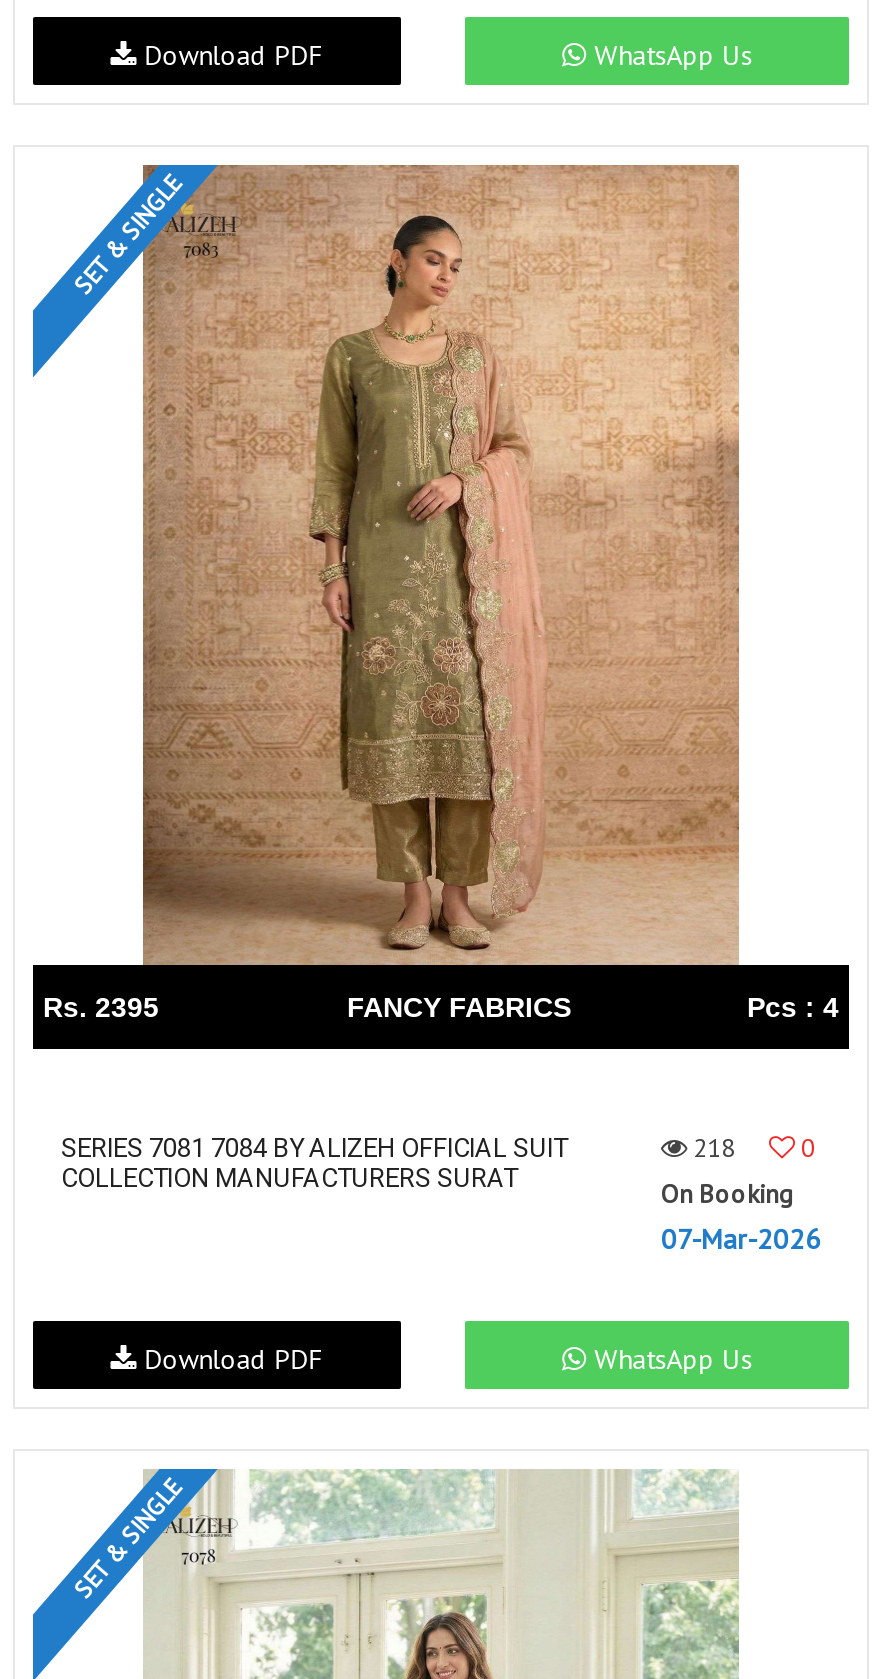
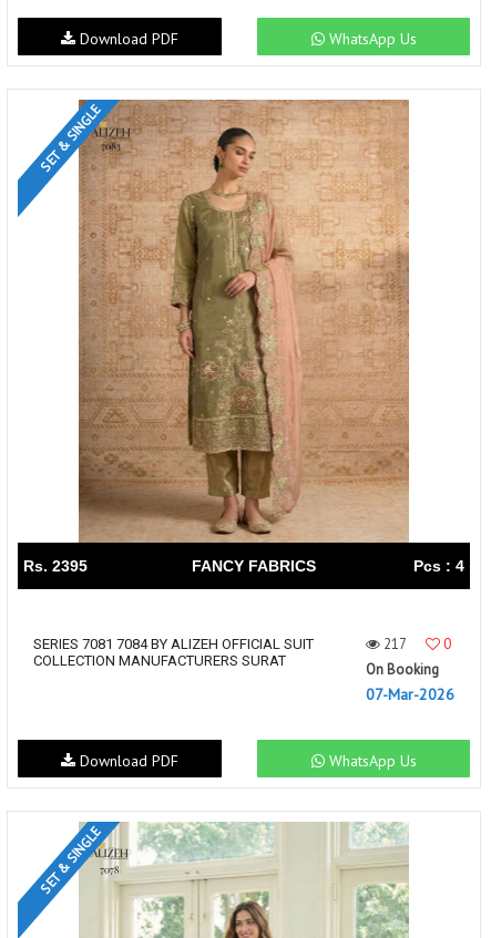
- 218 0
+ 217 0
